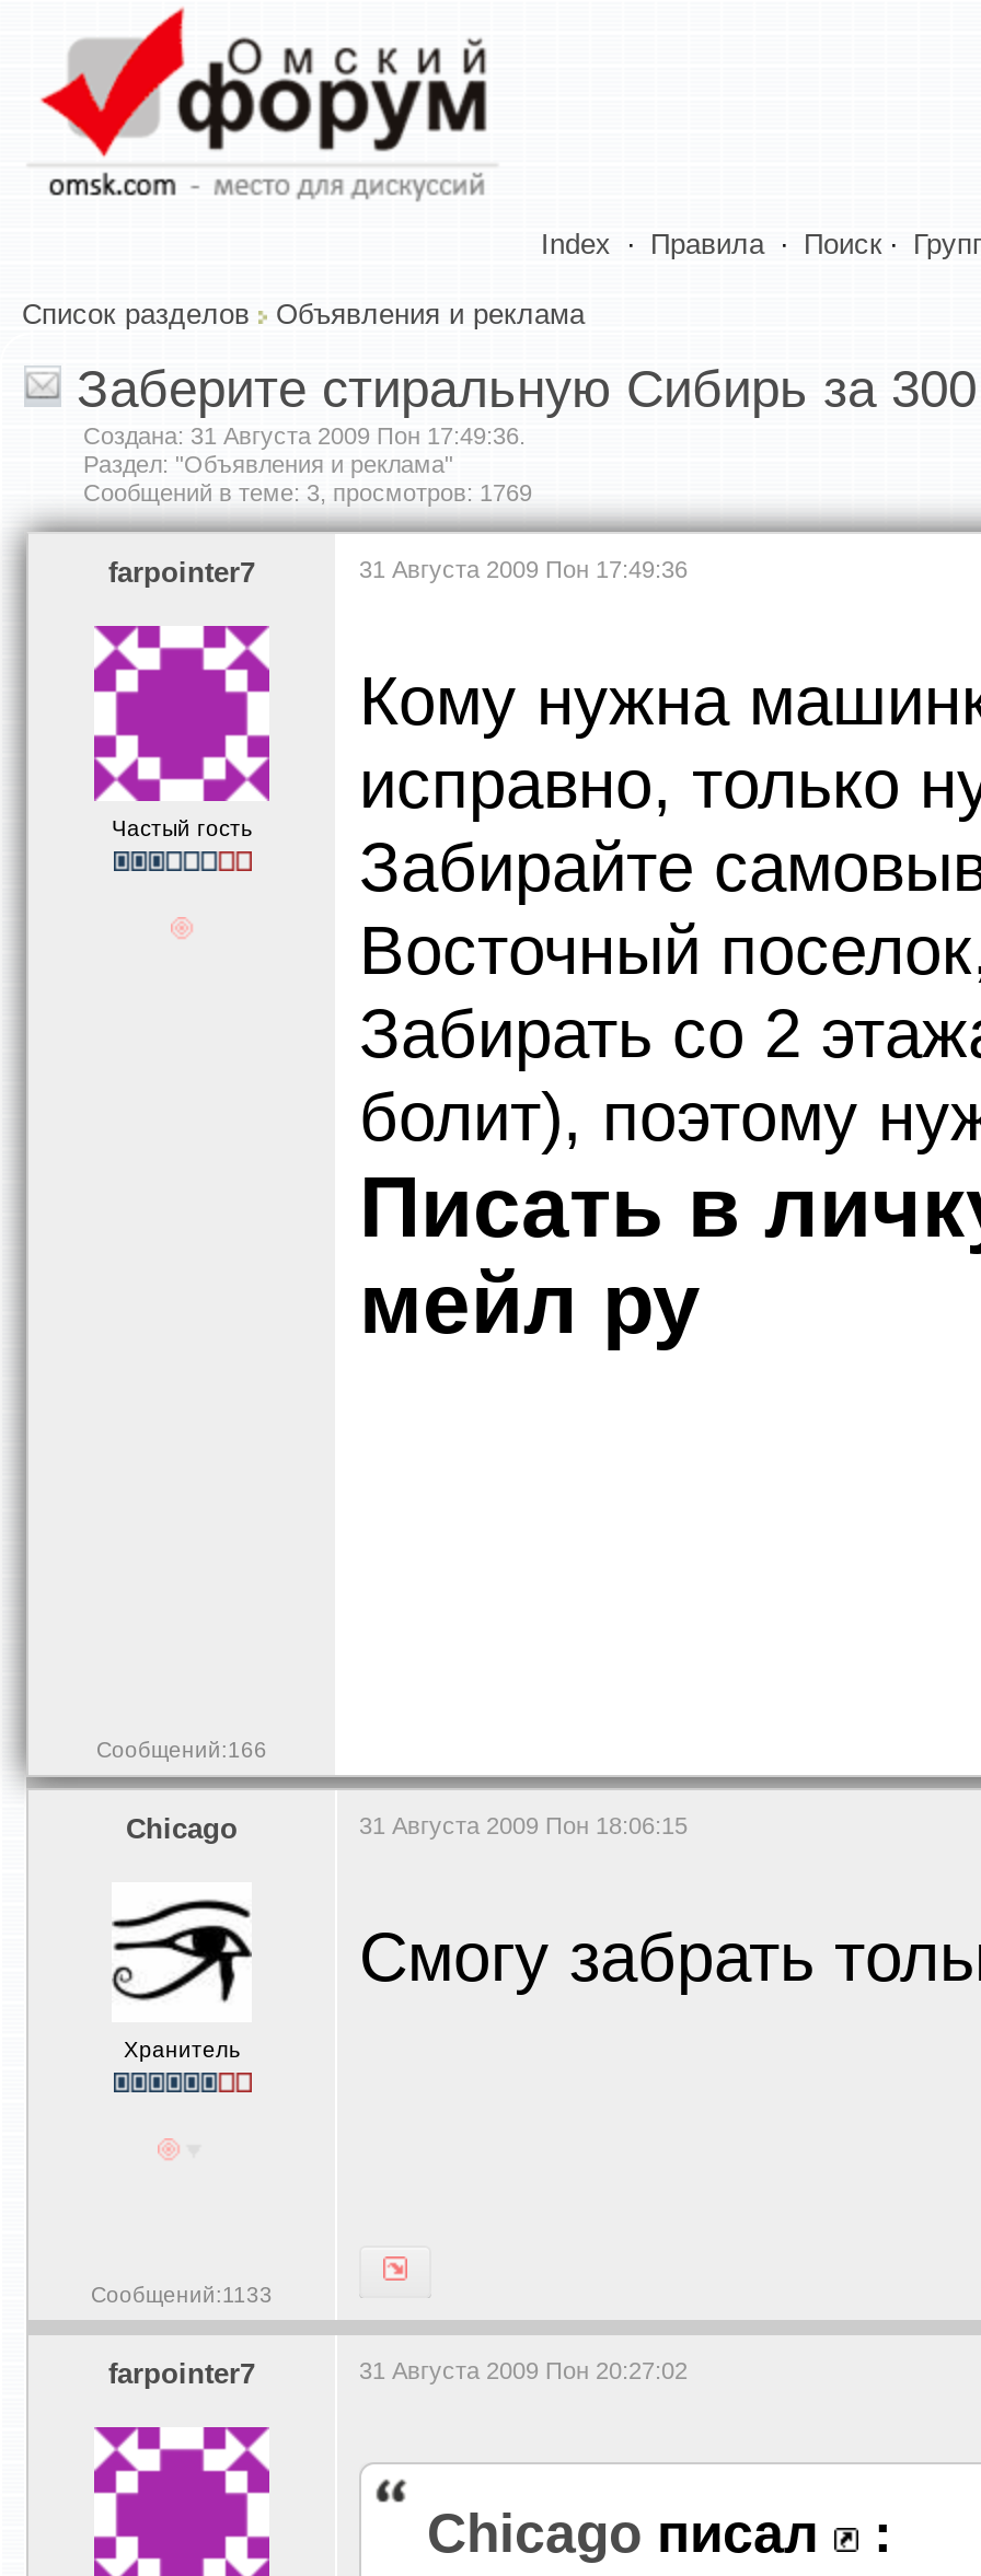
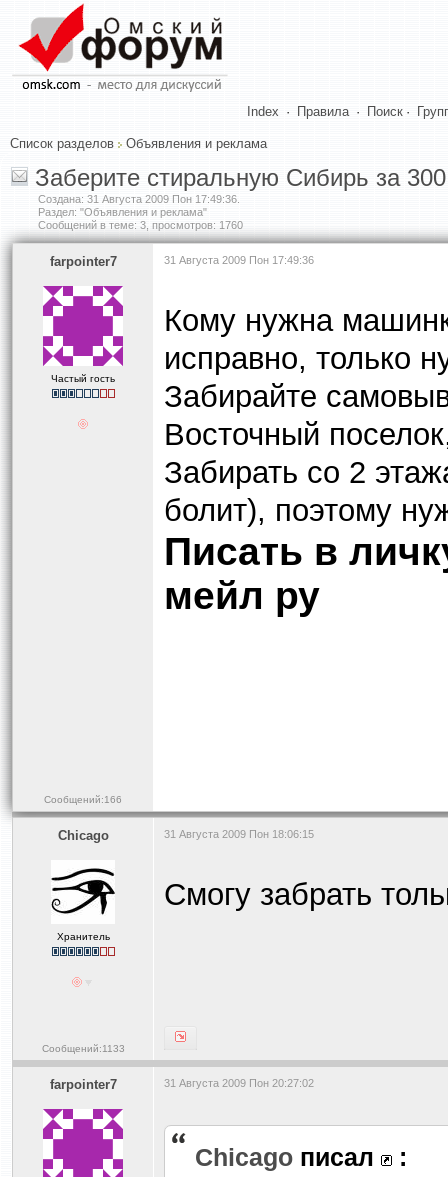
- Сообщений в теме: 3, просмотров: 1769
+ Сообщений в теме: 3, просмотров: 1760
